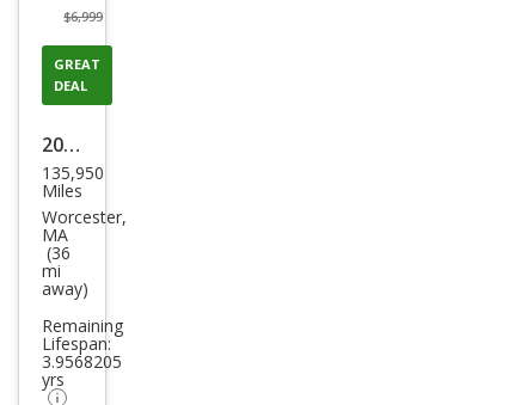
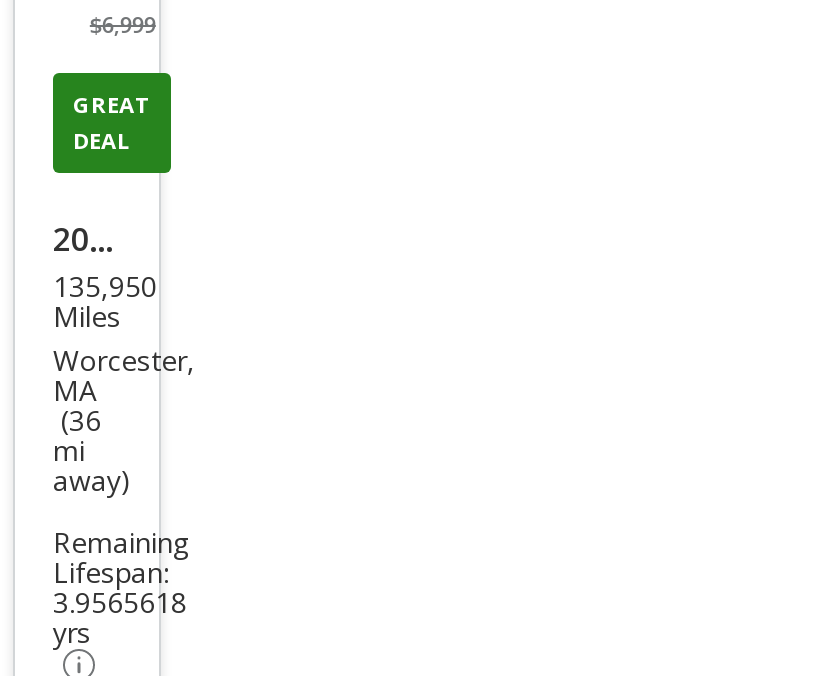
- 3.9568205
+ 3.9565618
